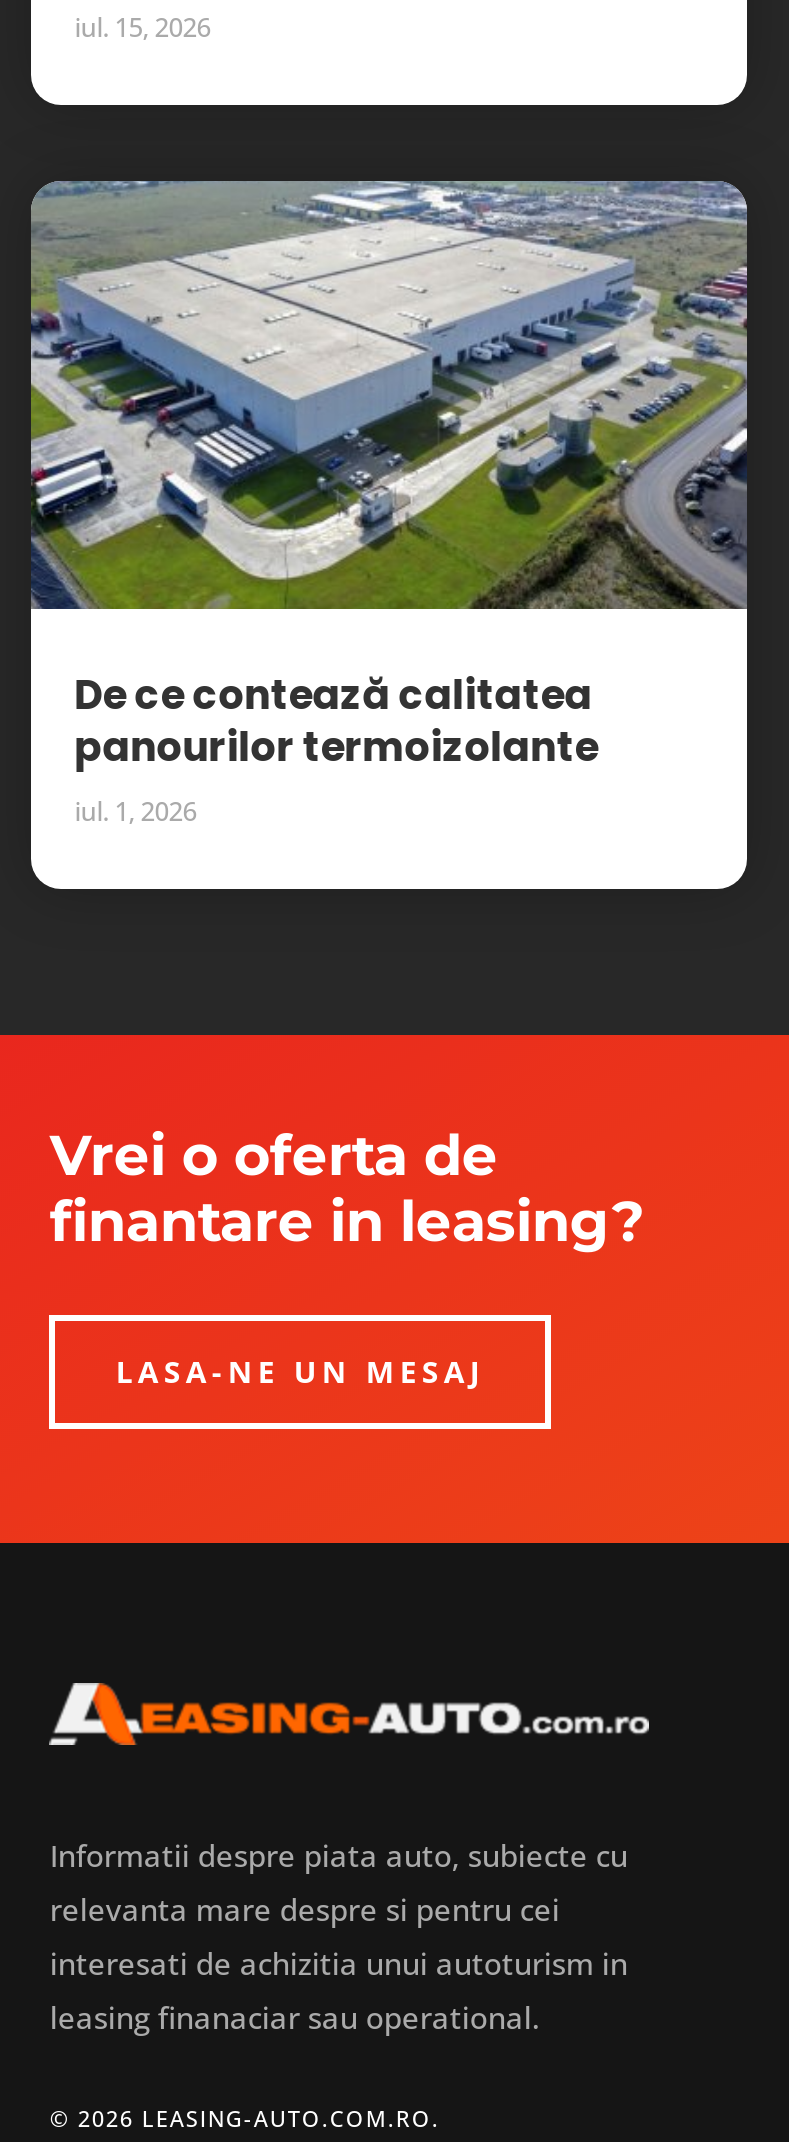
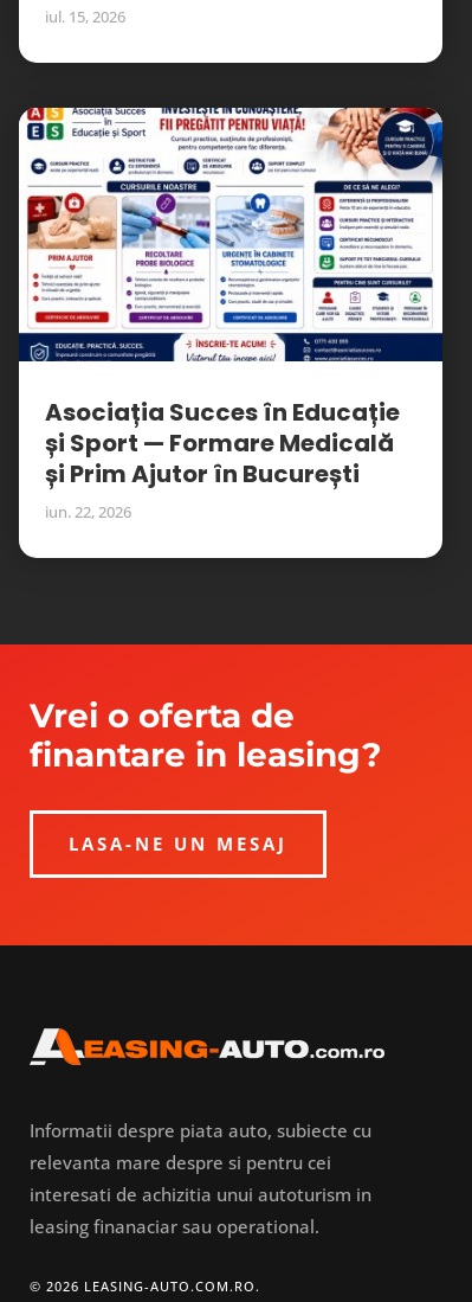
- [image]
- De ce contează calitatea
- panourilor termoizolante
- iul. 1, 2026
+ [image]
+ Asociația Succes în Educație
+ și Sport — Formare Medicală
+ și Prim Ajutor în București
+ iun. 22, 2026
